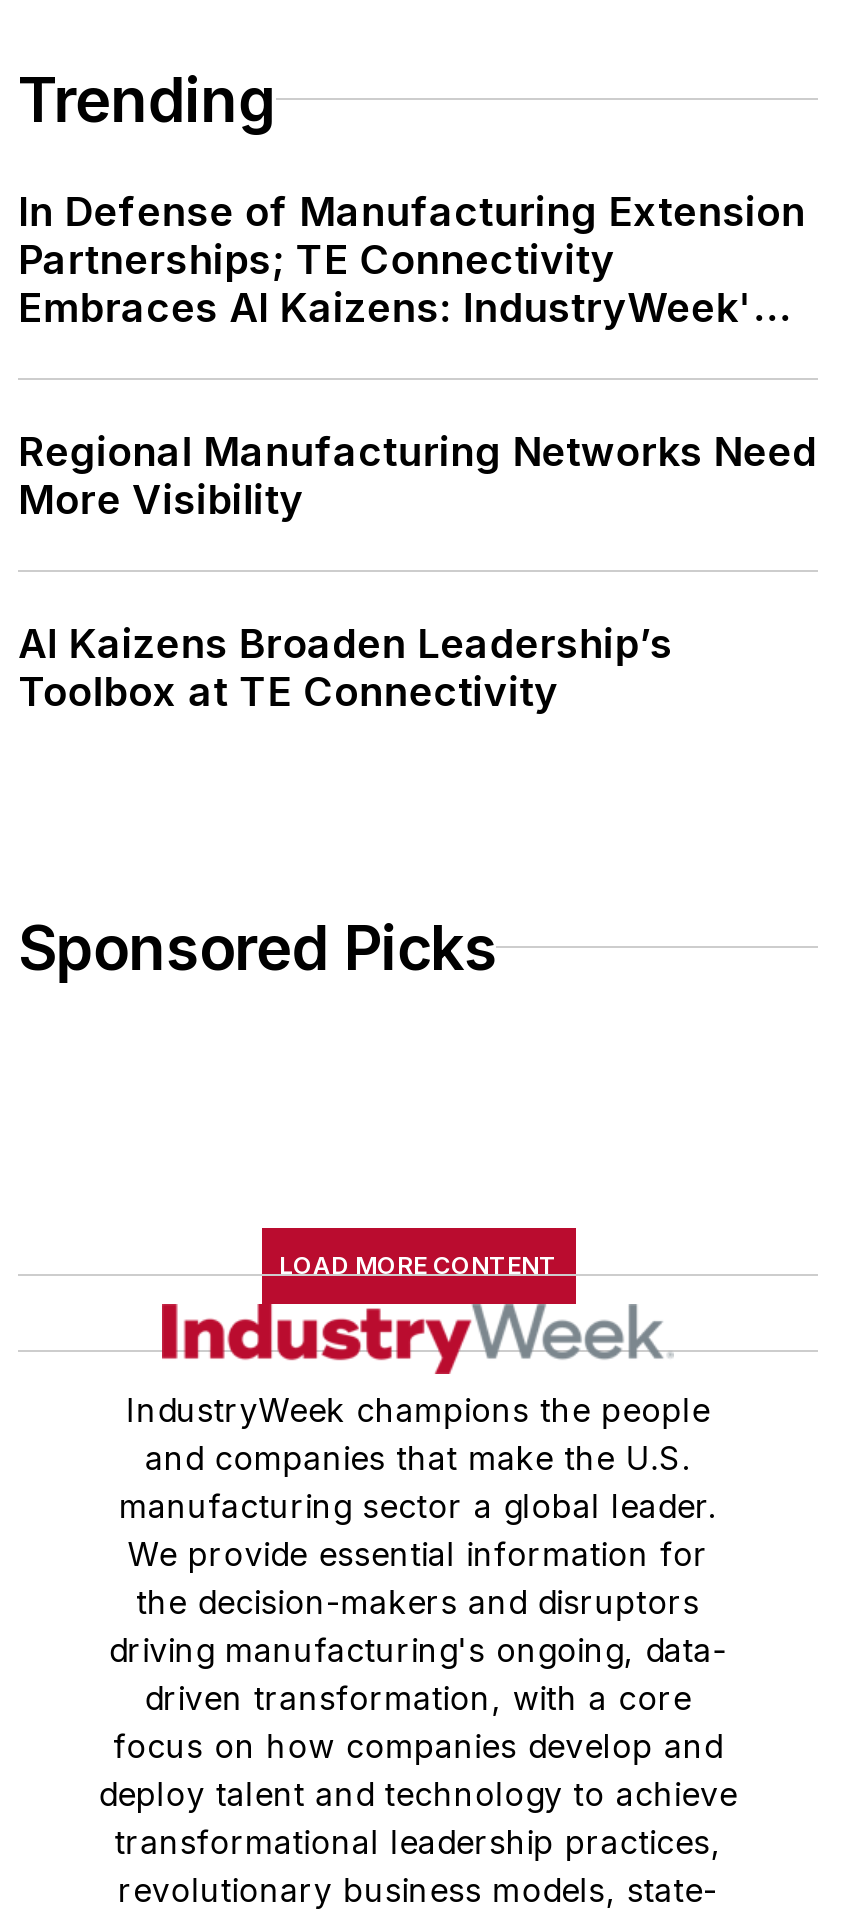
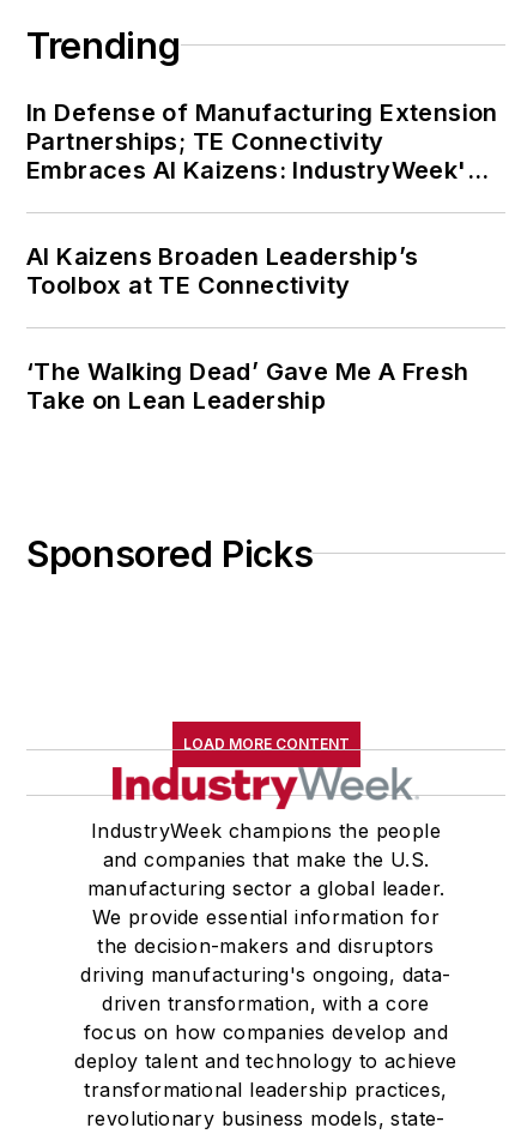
- Regional Manufacturing Networks Need
- More Visibility

moved up: AI Kaizens Broaden Leadership’s | Toolbox at TE Connectivity

+ ‘The Walking Dead’ Gave Me A Fresh
+ Take on Lean Leadership
